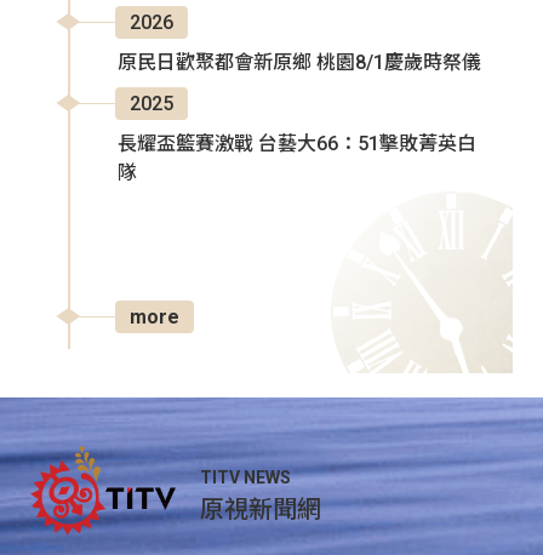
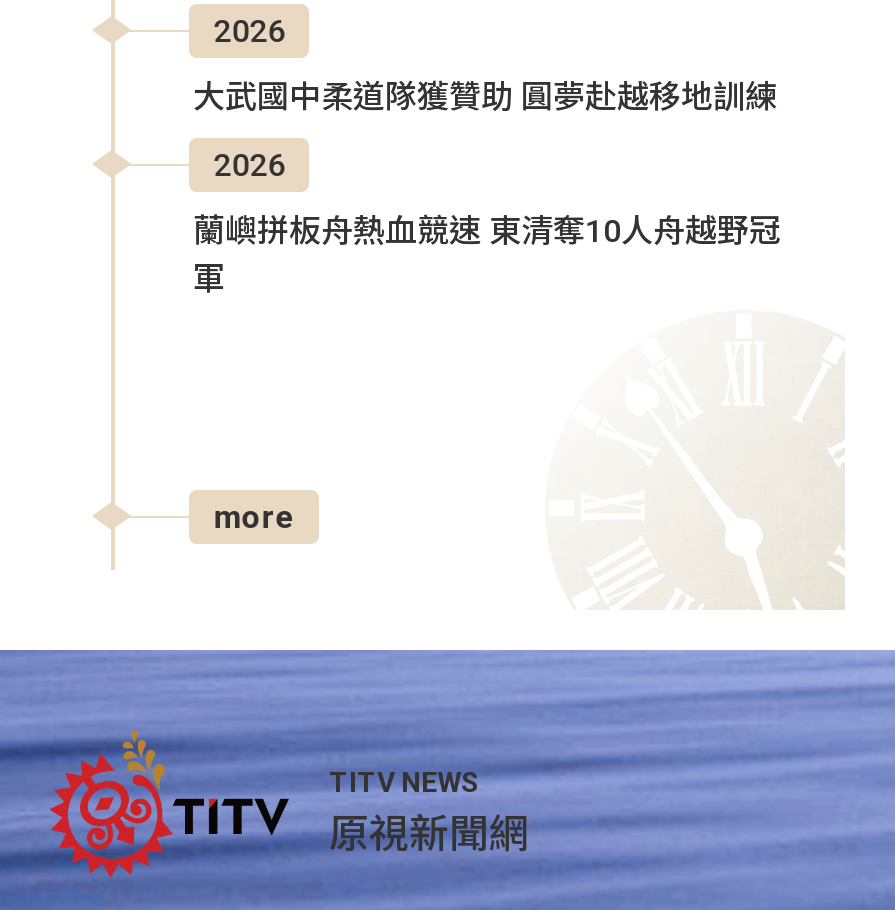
- 原民日歡聚都會新原鄉 桃園8/1慶歲時祭儀
+ 大武國中柔道隊獲贊助 圓夢赴越移地訓練

- 2025
+ 2026

- 長耀盃籃賽激戰 台藝大66：51擊敗菁英白
- 隊
+ 蘭嶼拼板舟熱血競速 東清奪10人舟越野冠
+ 軍
